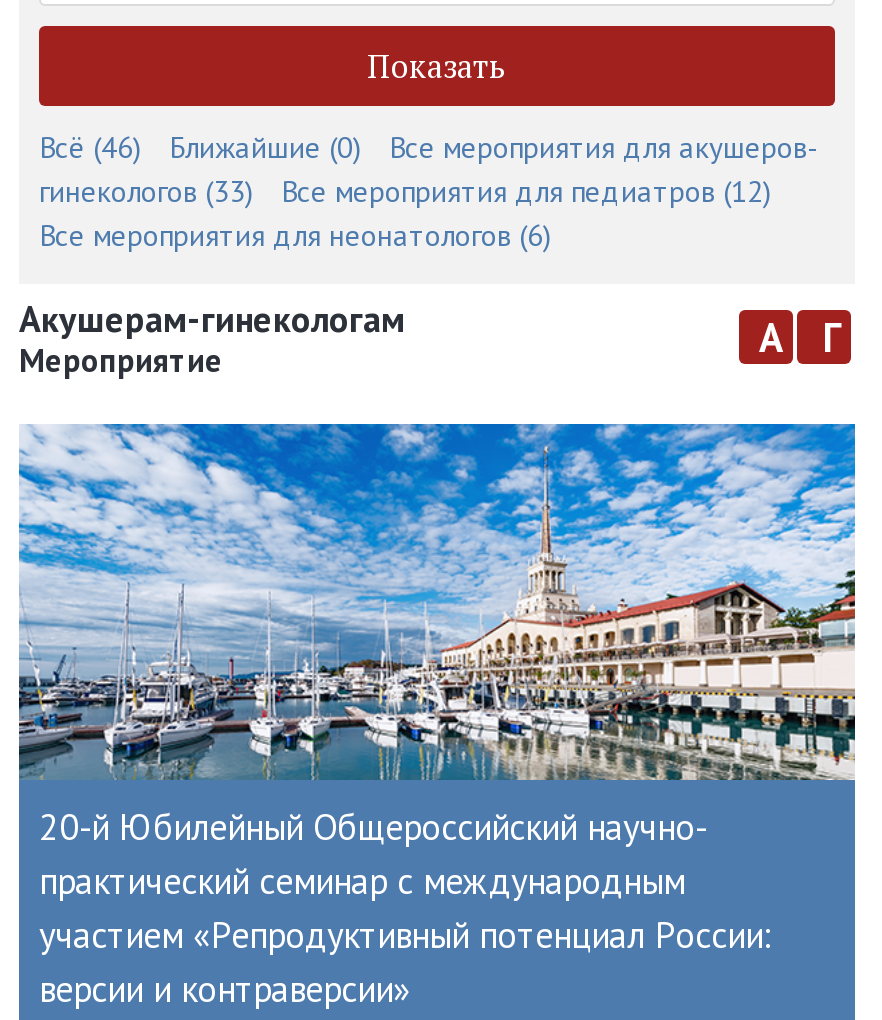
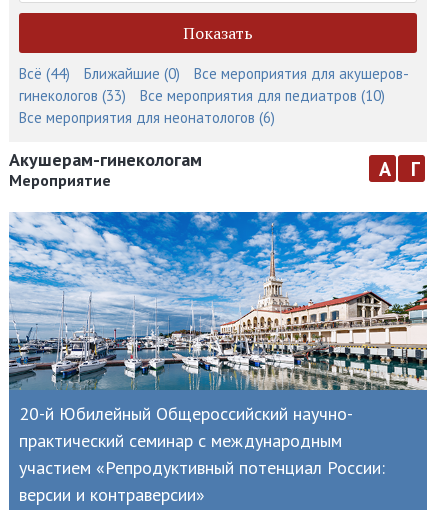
- Всё (46) Ближайшие (0) Все мероприятия для акушеров-
+ Всё (44) Ближайшие (0) Все мероприятия для акушеров-

- Все мероприятия для педиатров (12)
+ Все мероприятия для педиатров (10)
